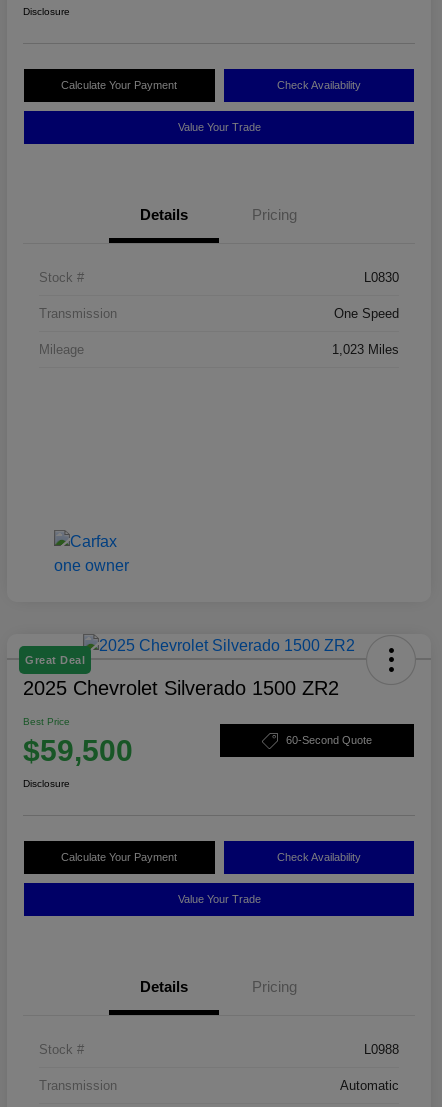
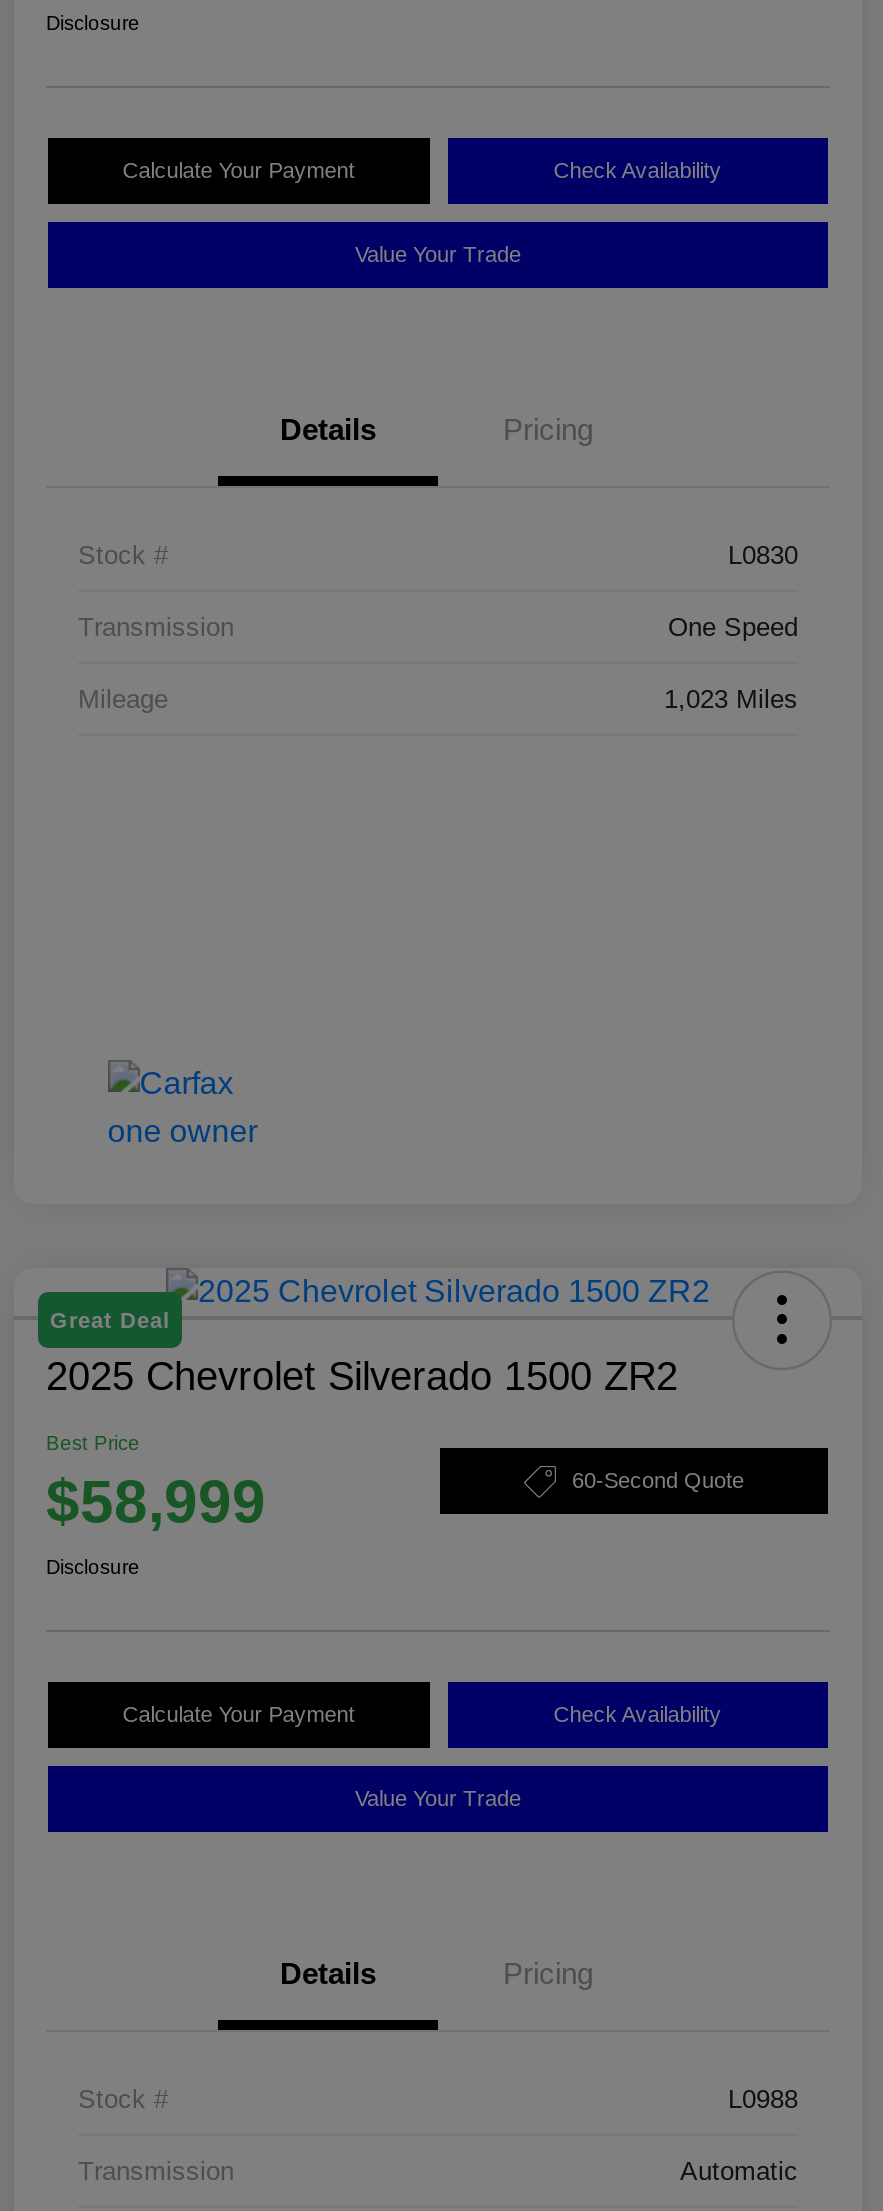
- $59,500
+ $58,999
